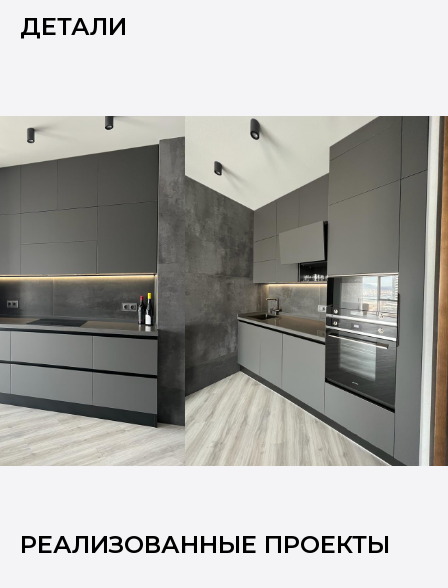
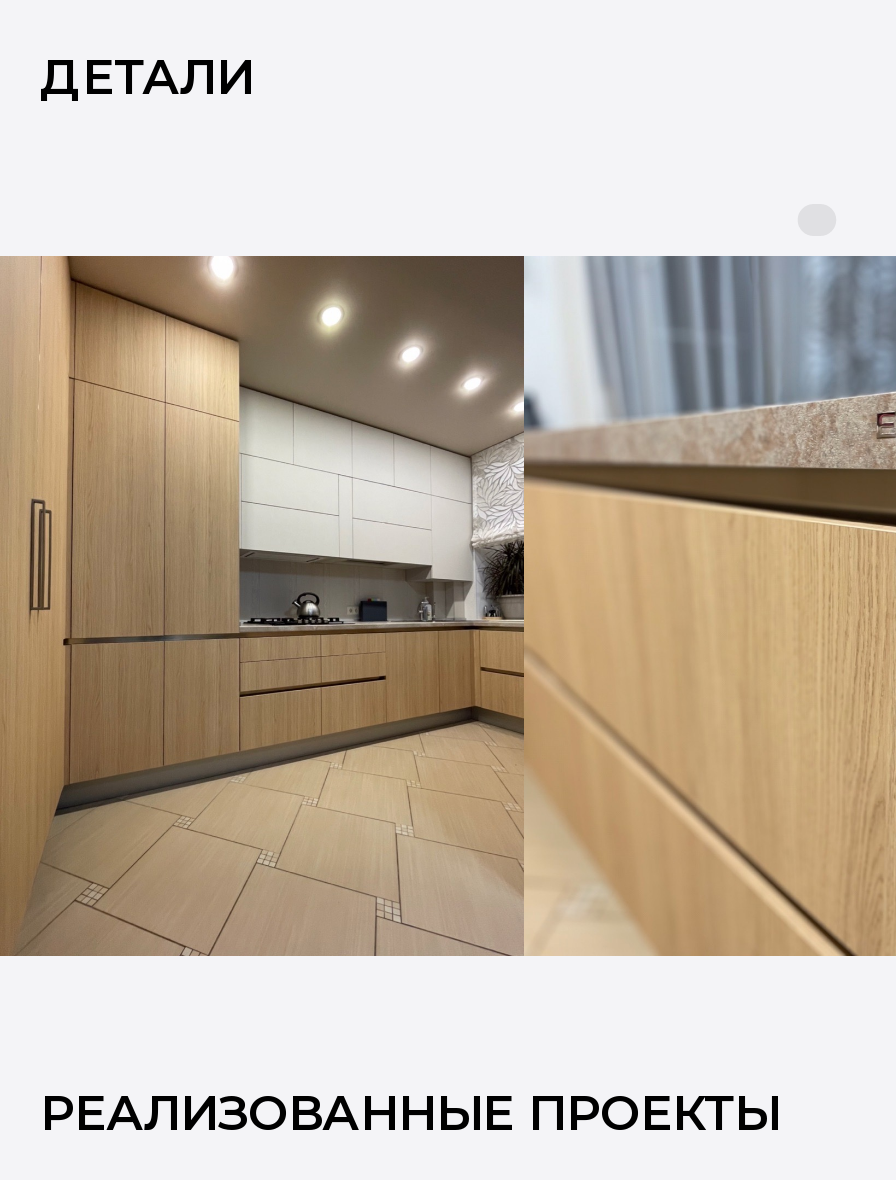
- [image]
+ [image]
